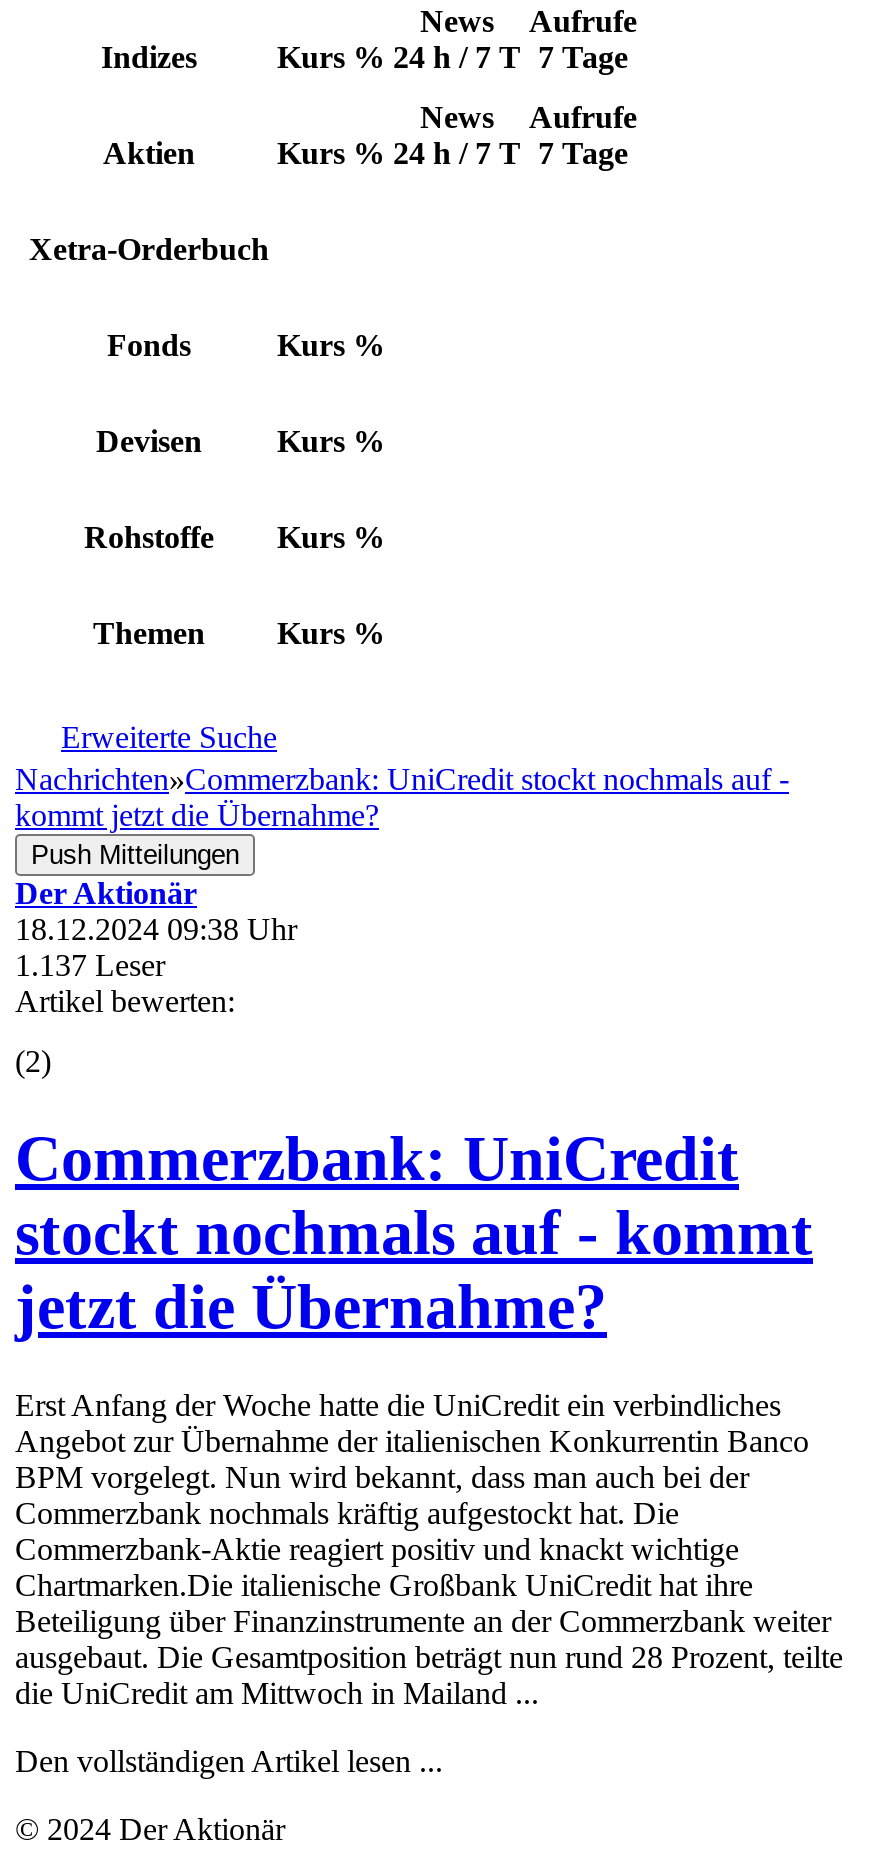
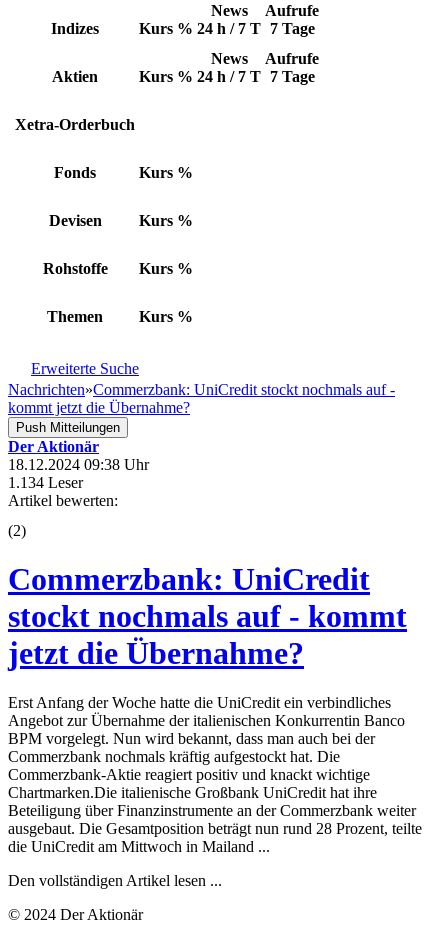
- 1.137 Leser
+ 1.134 Leser
